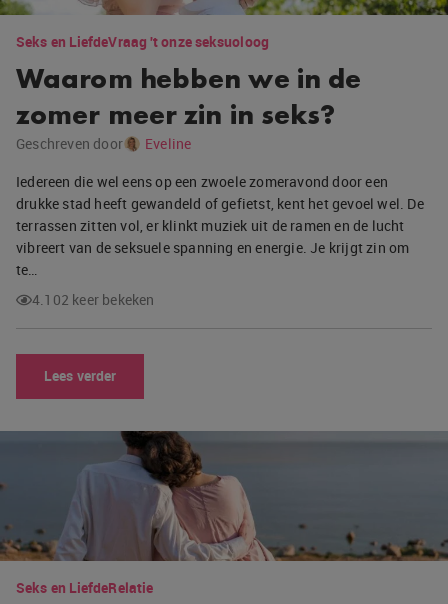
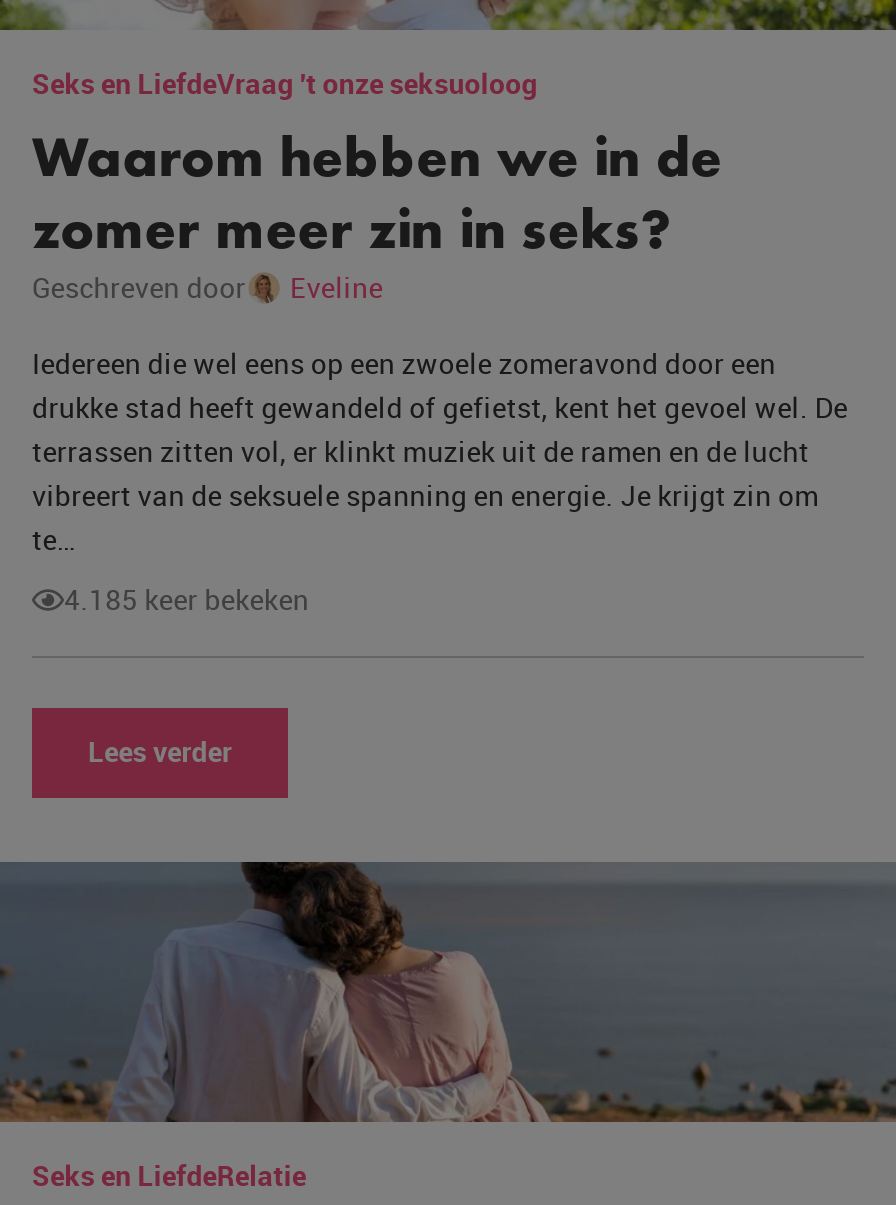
- 4.102 keer bekeken
+ 4.185 keer bekeken
